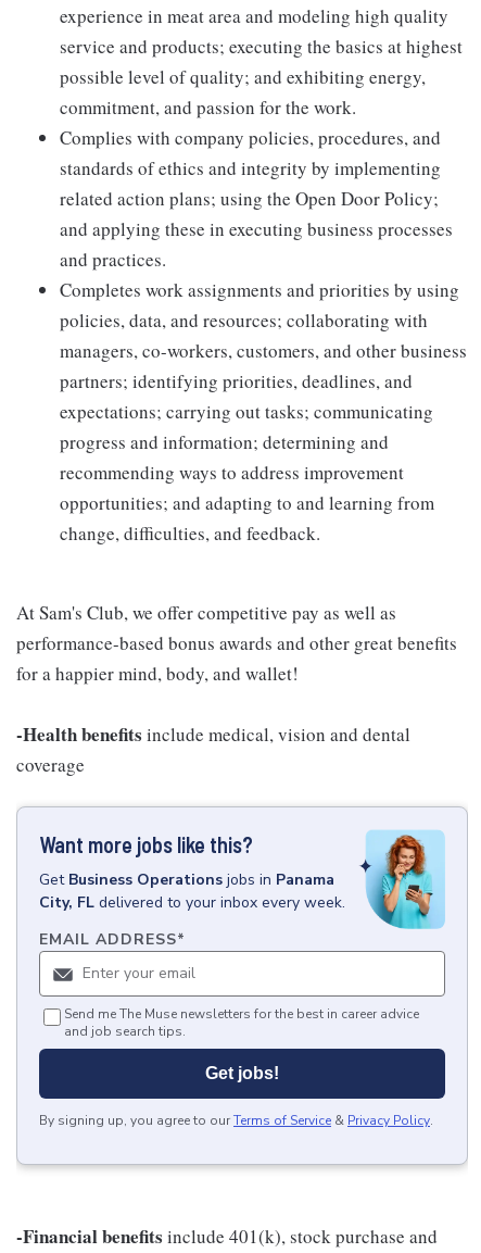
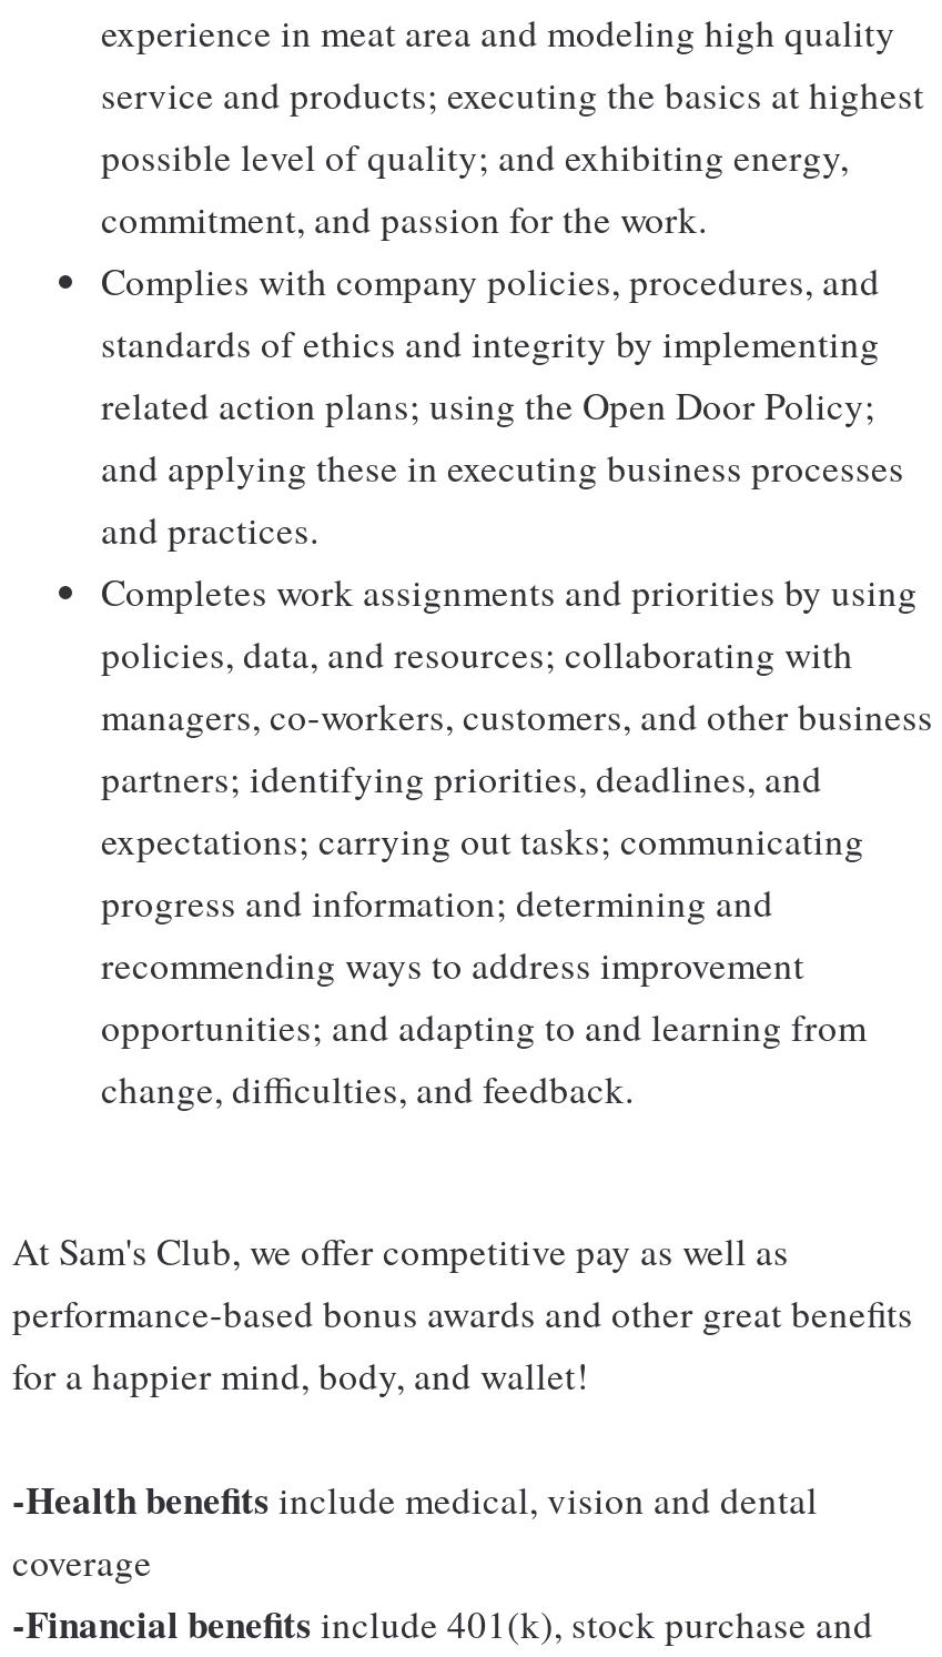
- [image]
- Want more jobs like this?
- Get Business Operations jobs in Panama
- City, FL delivered to your inbox every week.
- EMAIL ADDRESS*

- Send me The Muse newsletters for the best in career advice
- and job search tips.
- Get jobs!
- By signing up, you agree to our Terms of Service & Privacy Policy.
